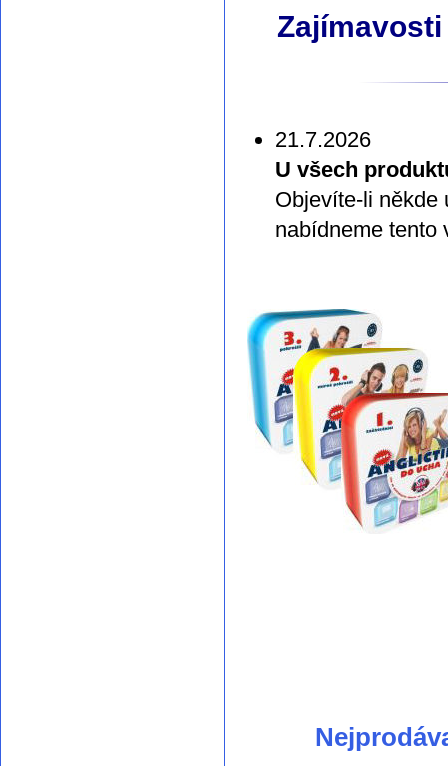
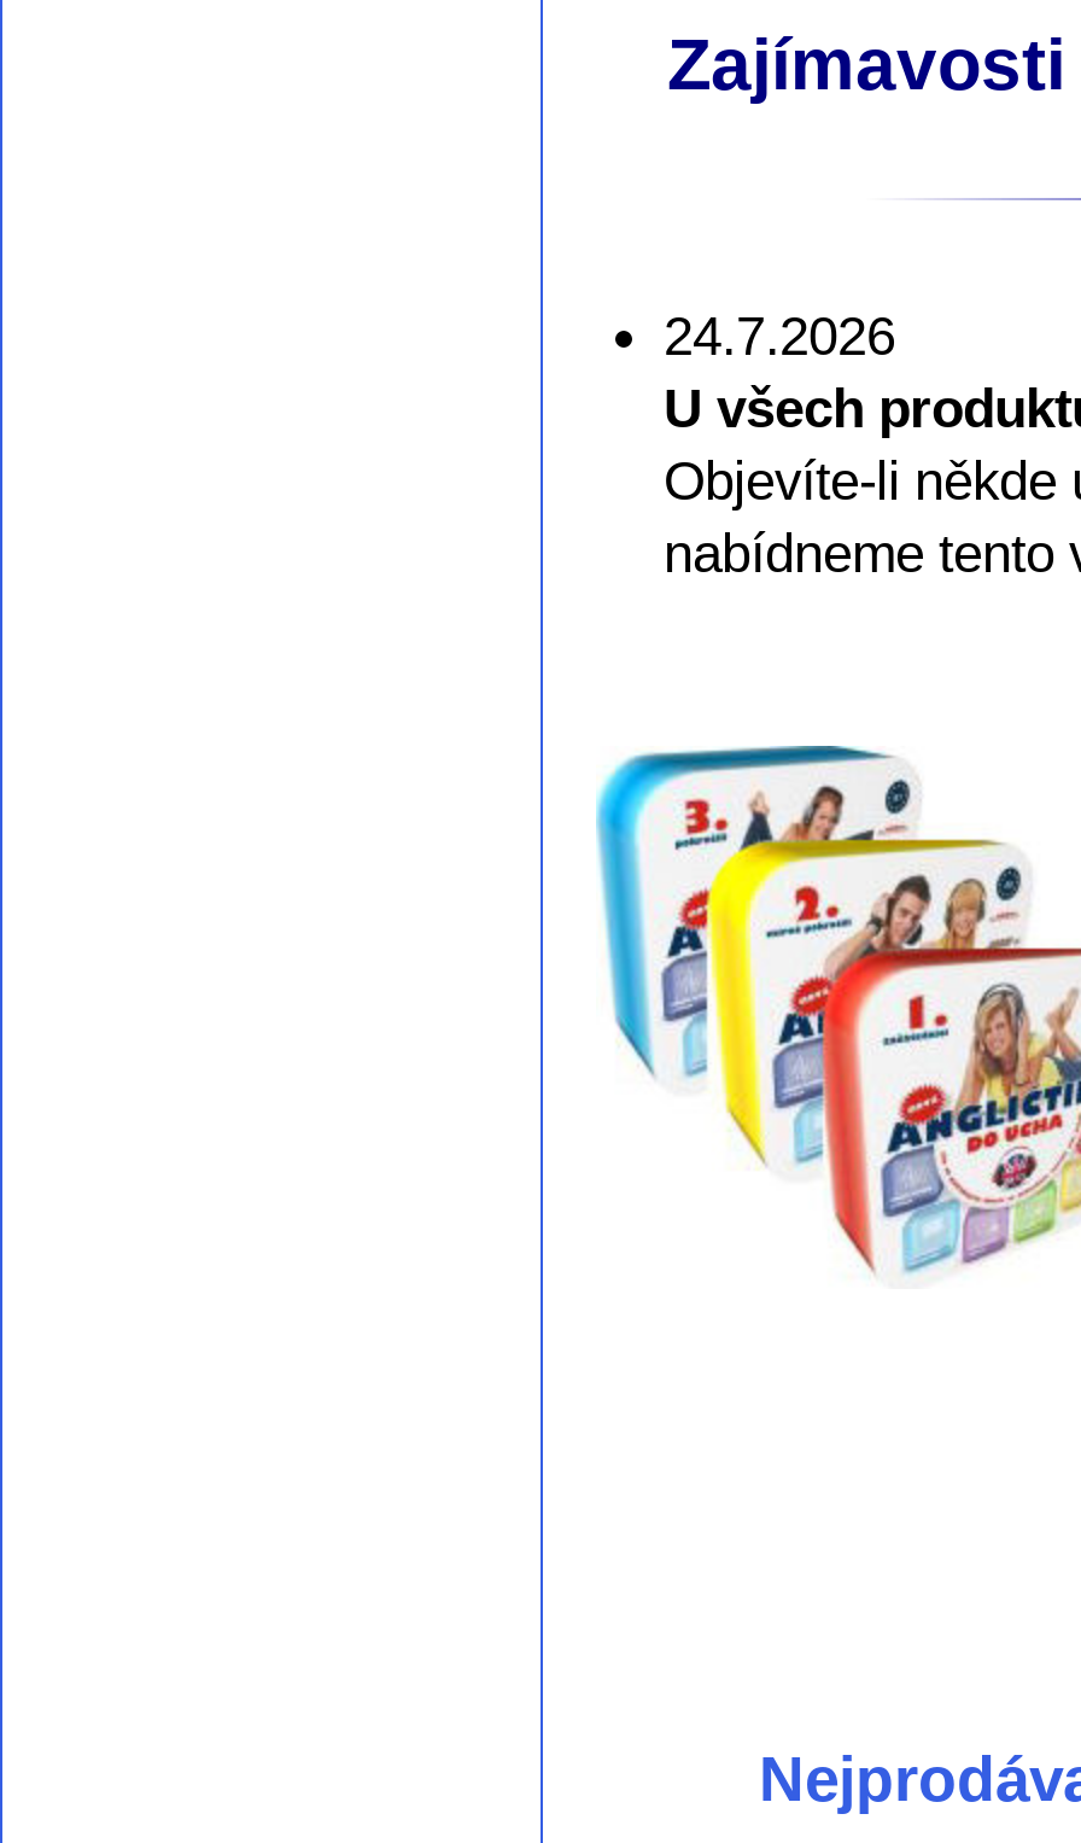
- 21.7.2026
+ 24.7.2026
